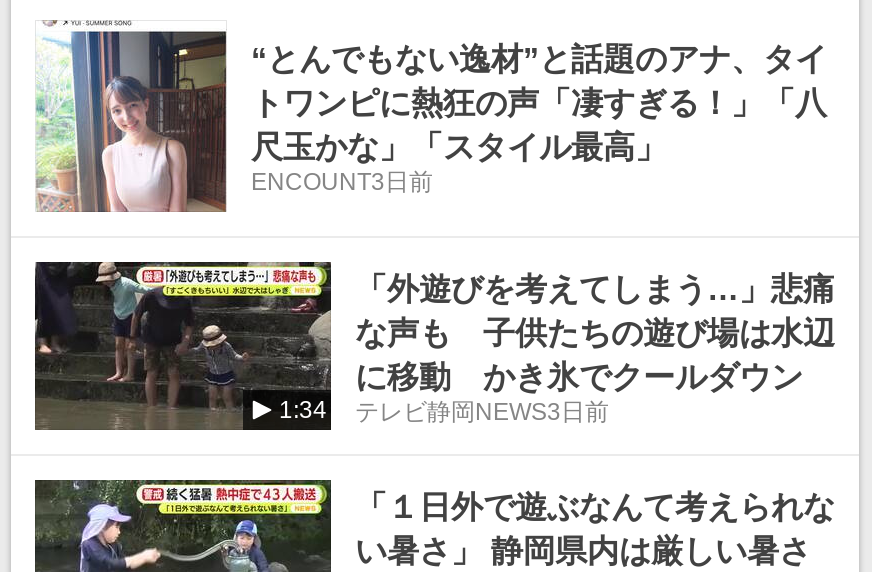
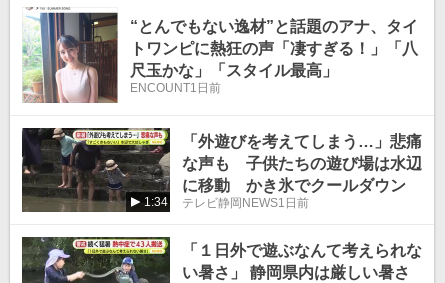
- ENCOUNT3日前
+ ENCOUNT1日前

- テレビ静岡NEWS3日前
+ テレビ静岡NEWS1日前
